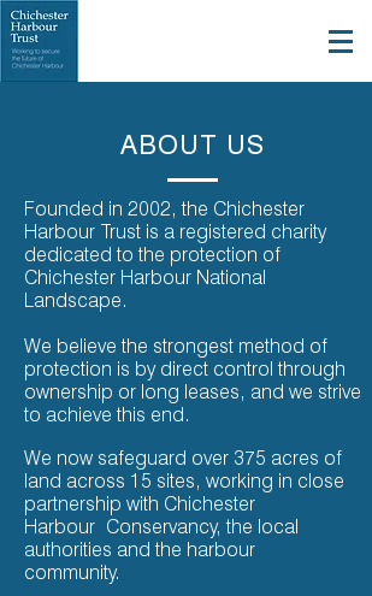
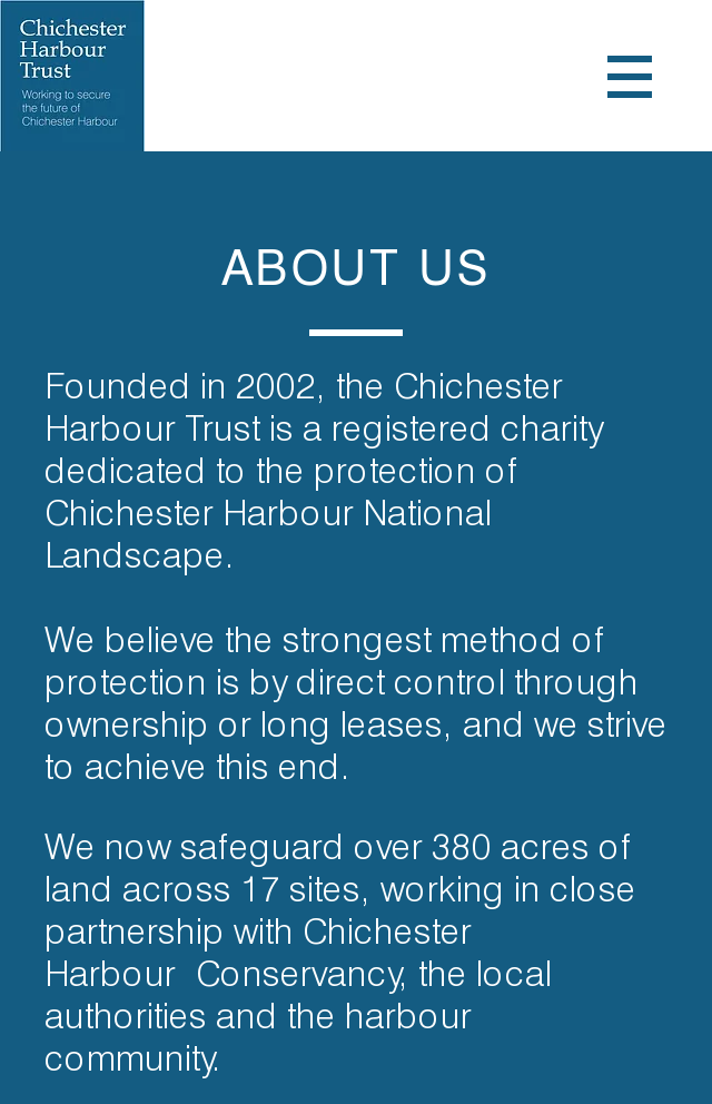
- We now safeguard over 375 acres of
+ We now safeguard over 380 acres of

- land across 15 sites, working in close
+ land across 17 sites, working in close
